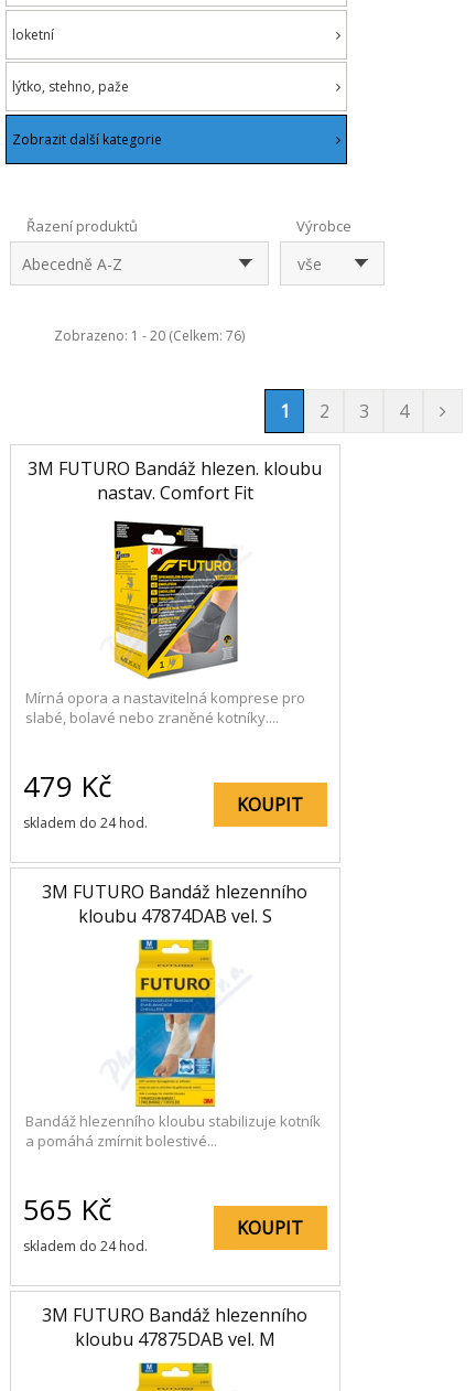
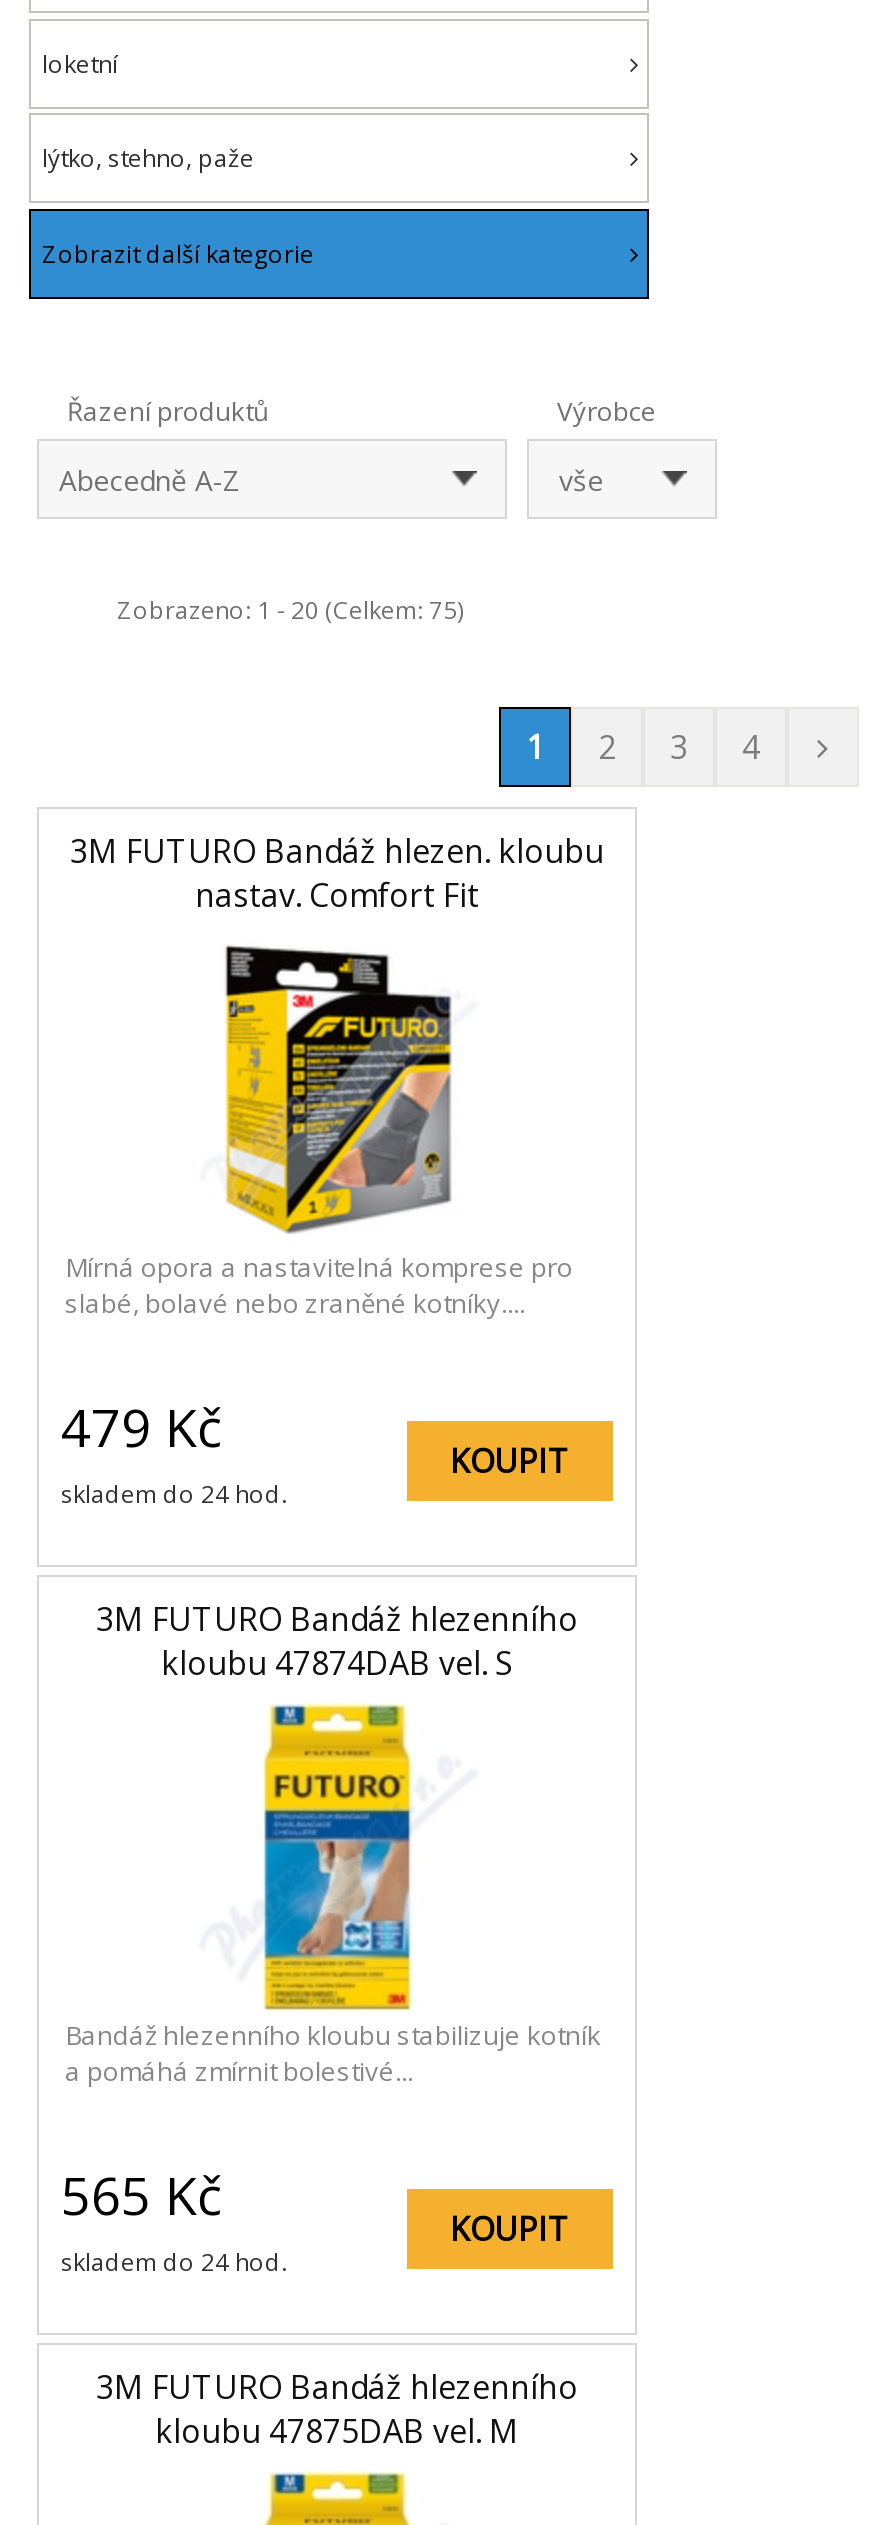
- Zobrazeno: 1 - 20 (Celkem: 76)
+ Zobrazeno: 1 - 20 (Celkem: 75)
